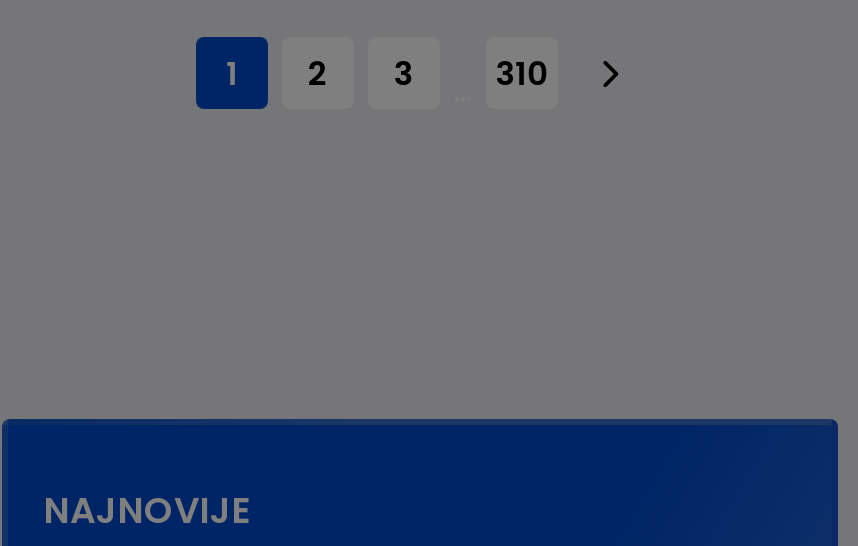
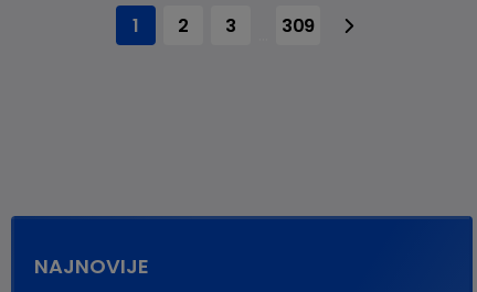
- 1 2 3 ... 310
+ 1 2 3 ... 309
